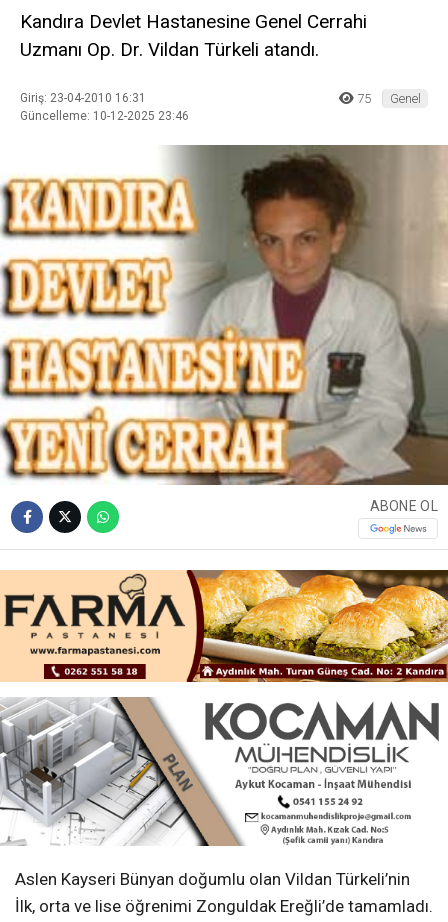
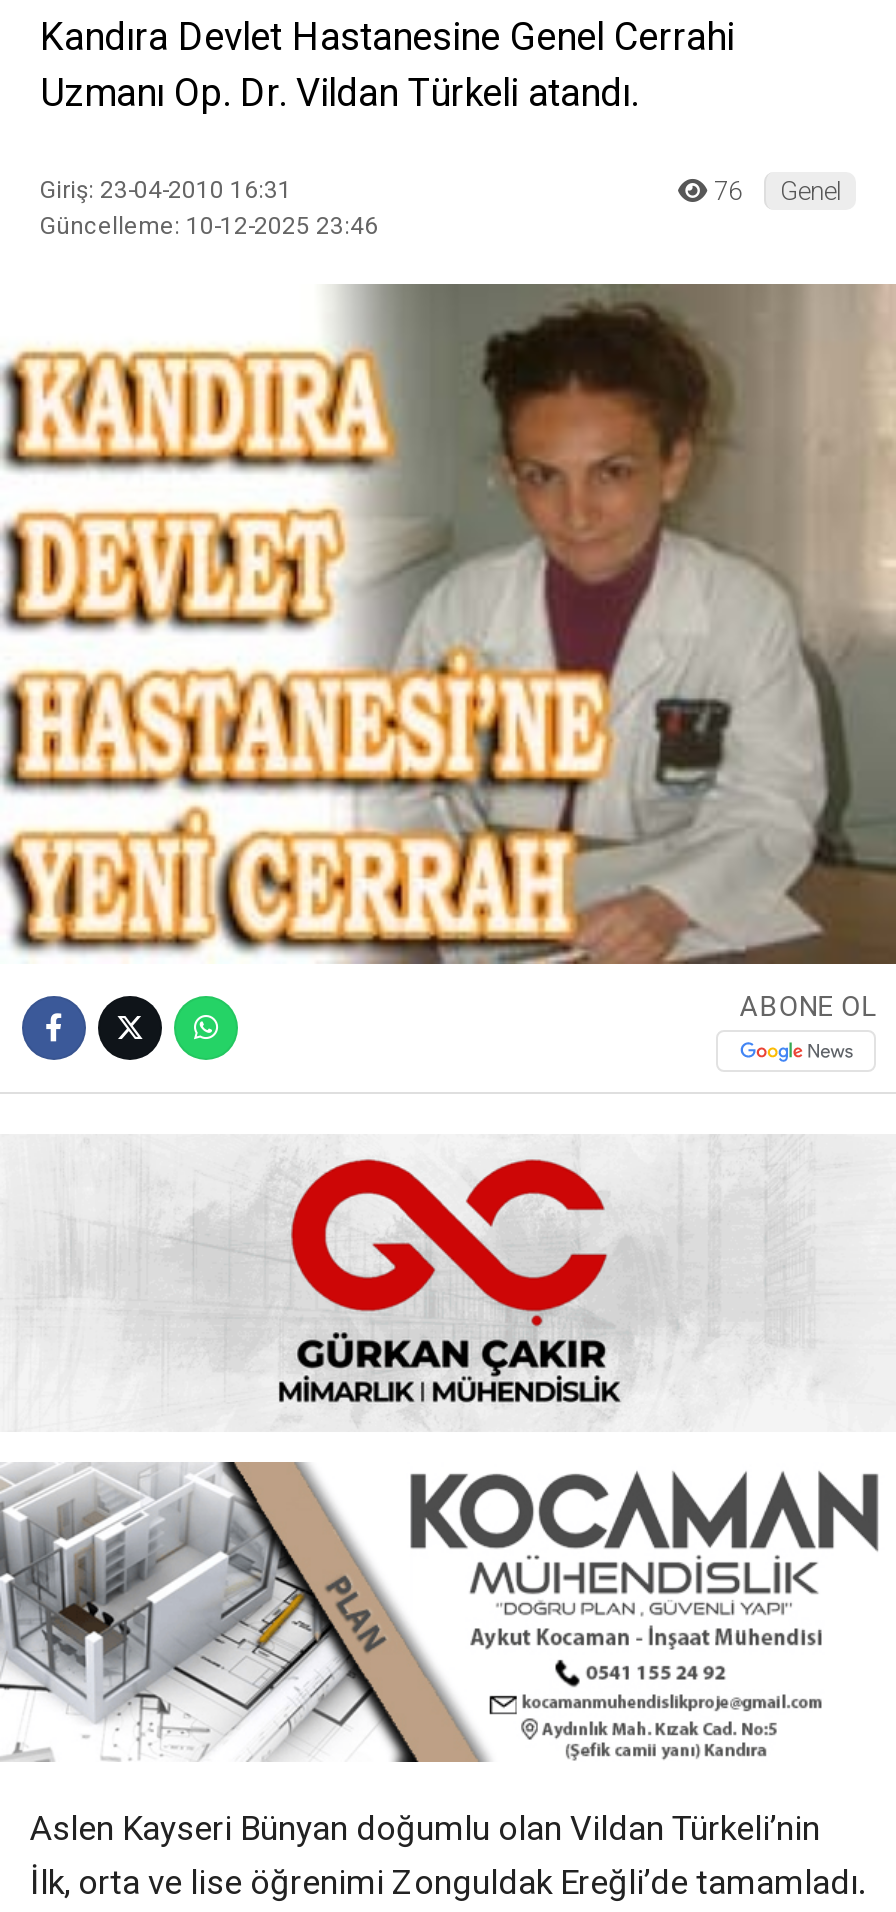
- 75 Genel
+ 76 Genel

- [image]
+ [image]
